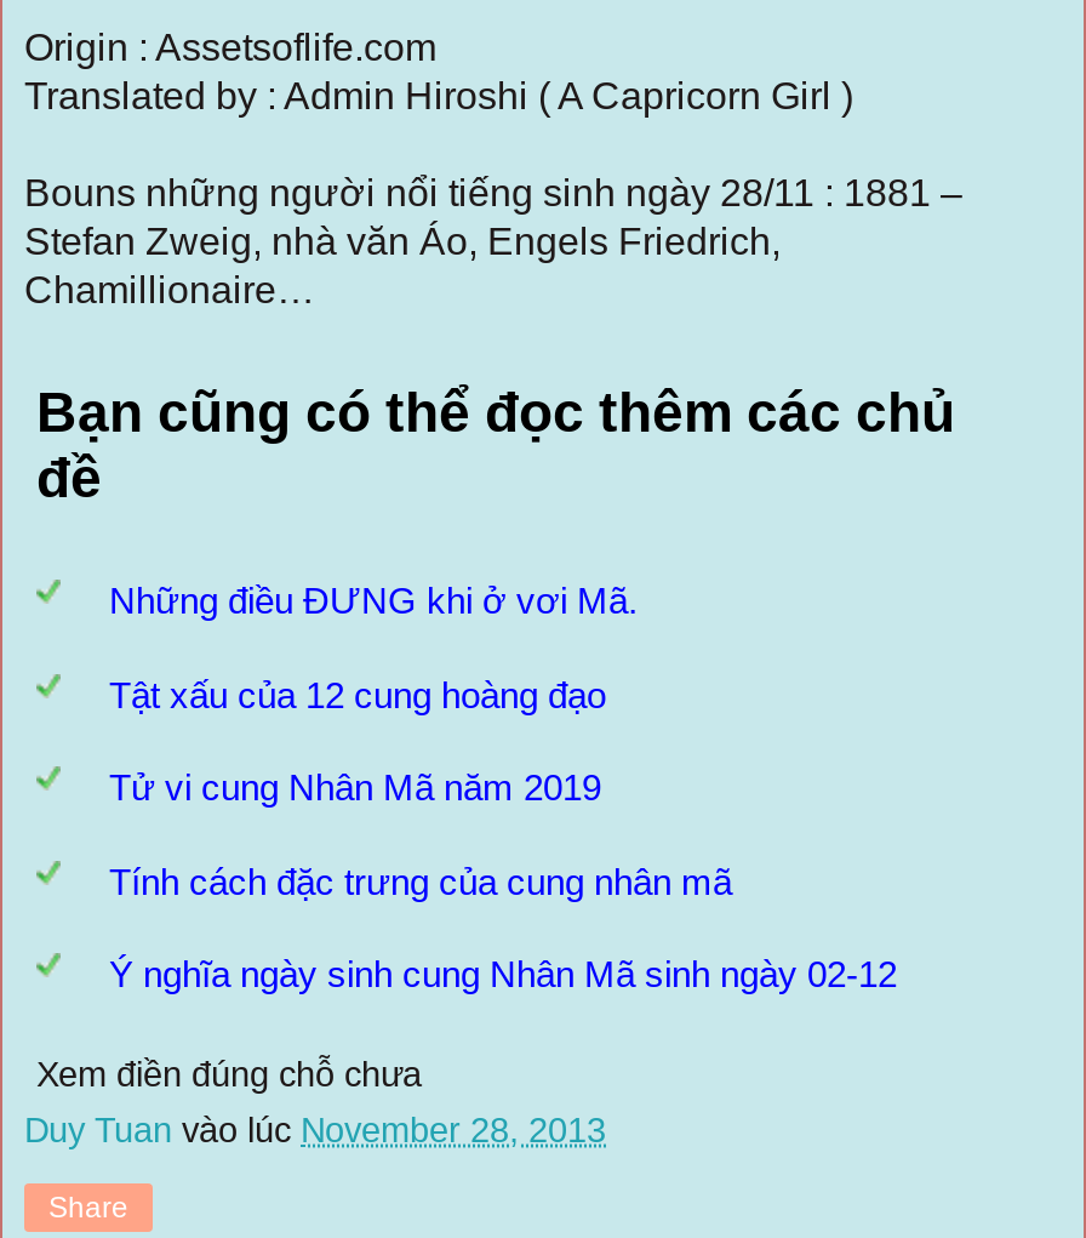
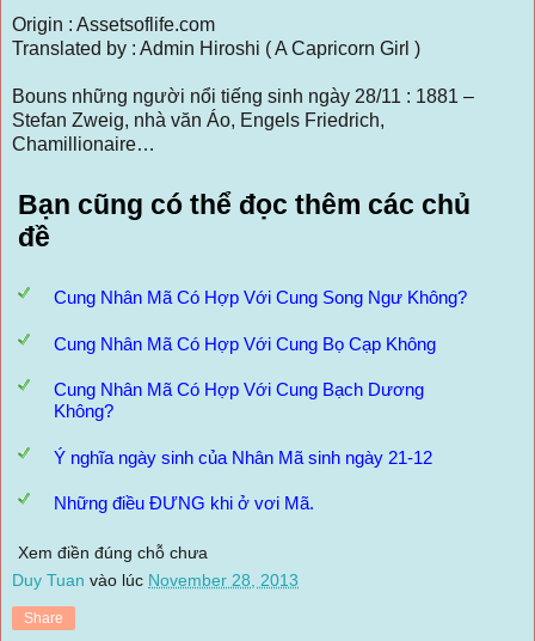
+ Cung Nhân Mã Có Hợp Với Cung Song Ngư Không?
+ Cung Nhân Mã Có Hợp Với Cung Bọ Cạp Không
+ Cung Nhân Mã Có Hợp Với Cung Bạch Dương
+ Không?
+ Ý nghĩa ngày sinh của Nhân Mã sinh ngày 21-12

moved down: Những điều ĐƯNG khi ở vơi Mã.

- Tật xấu của 12 cung hoàng đạo
- Tử vi cung Nhân Mã năm 2019
- Tính cách đặc trưng của cung nhân mã
- Ý nghĩa ngày sinh cung Nhân Mã sinh ngày 02-12
